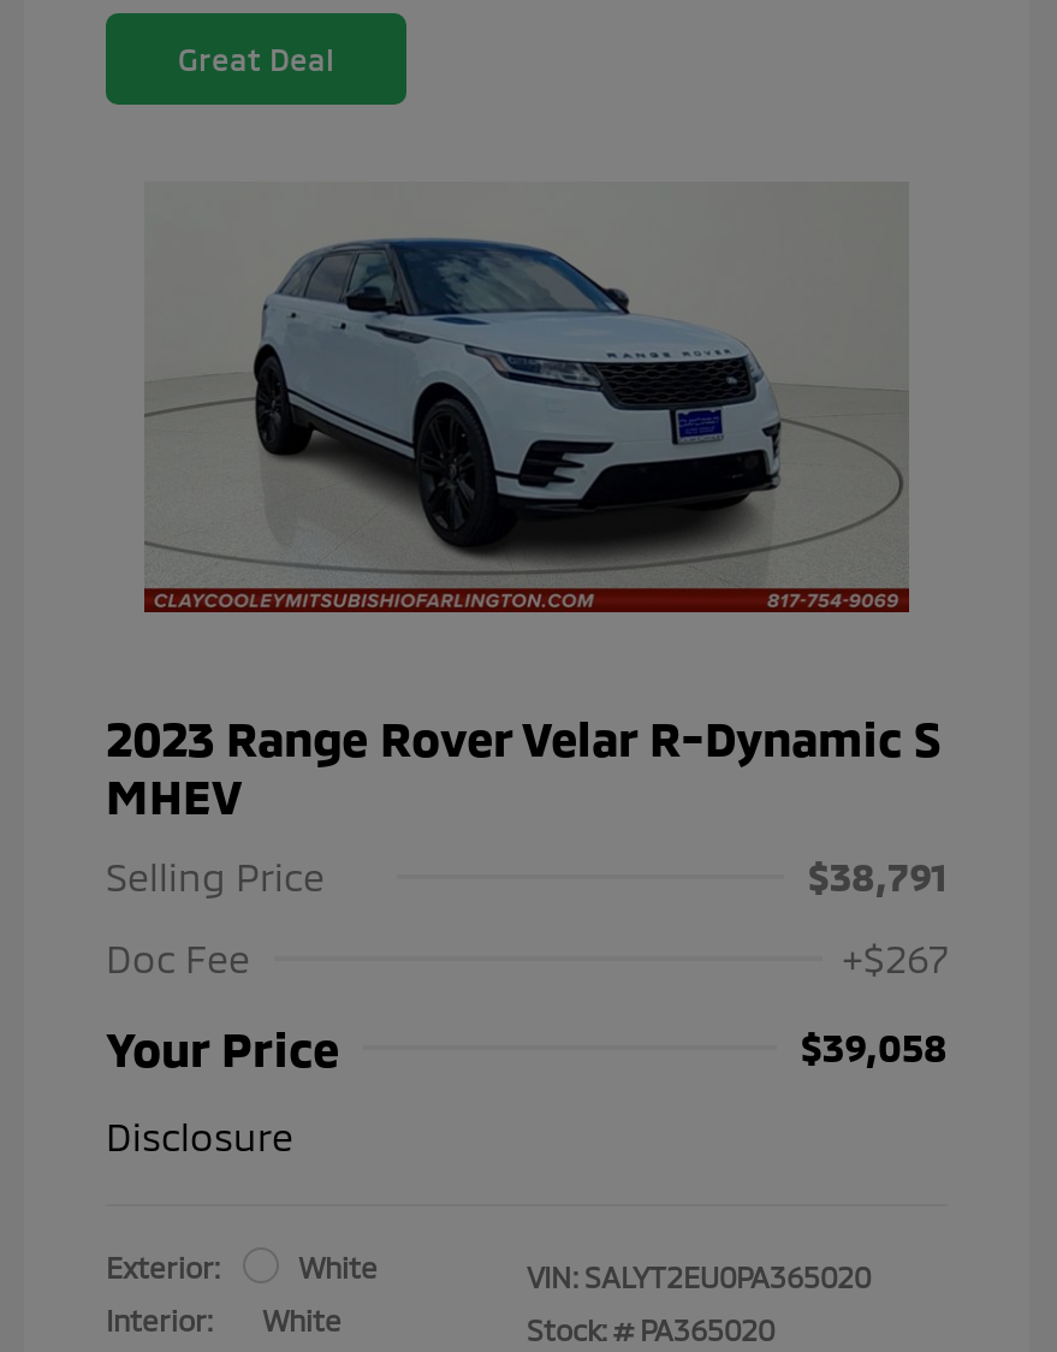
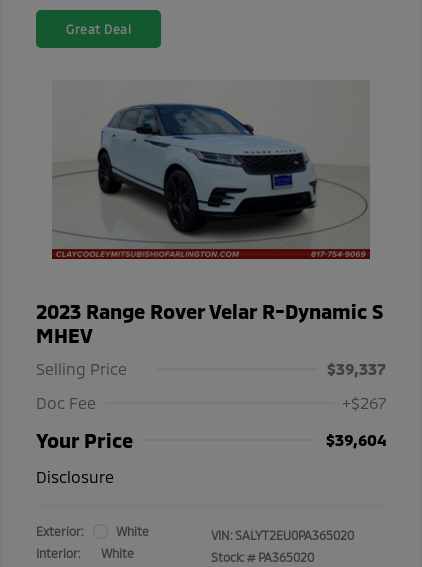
- $38,791
+ $39,337

- $39,058
+ $39,604
